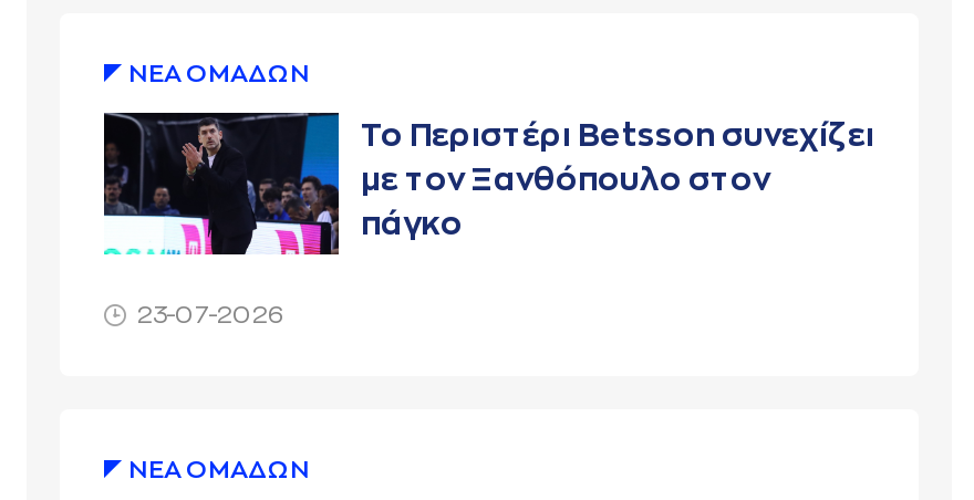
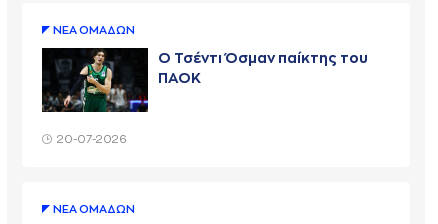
- [image]
- Το Περιστέρι Betsson συνεχίζει
- με τον Ξανθόπουλο στον
- πάγκο
+ [image]
+ Ο Τσέντι Όσμαν παίκτης του
+ ΠΑΟΚ

- 23-07-2026
+ 20-07-2026
